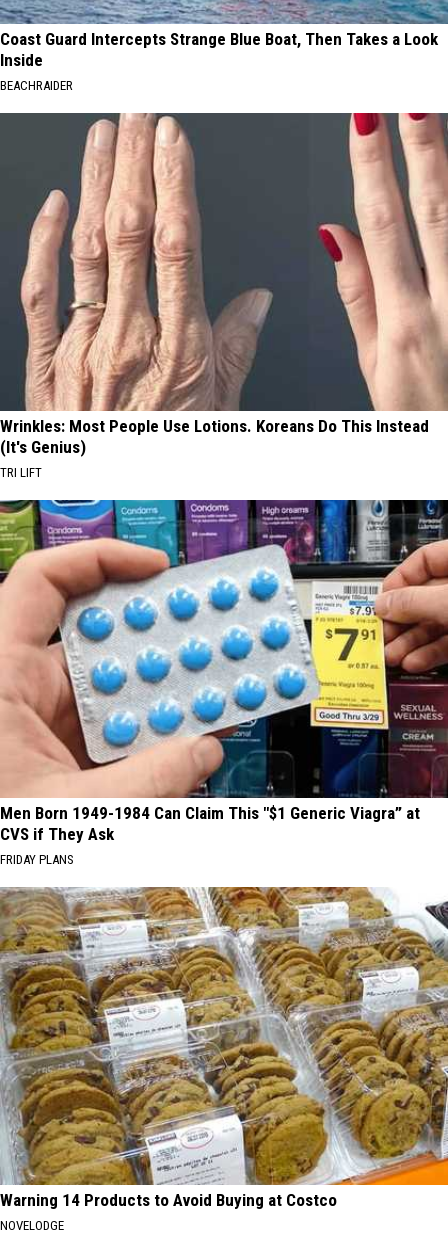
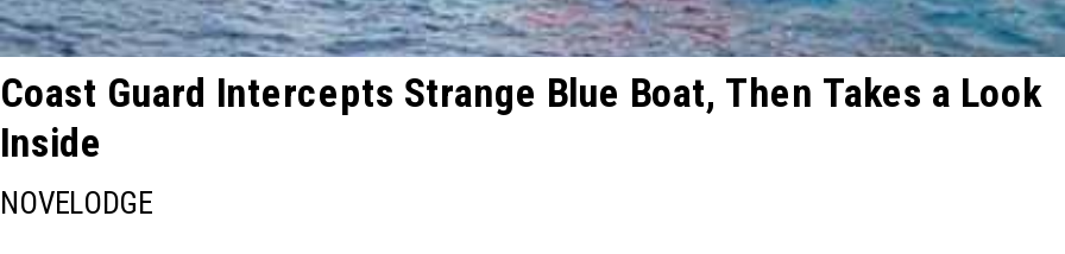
- BEACHRAIDER

- [image]
- Wrinkles: Most People Use Lotions. Koreans Do This Instead
- (It's Genius)
- TRI LIFT

- [image]
- Men Born 1949-1984 Can Claim This "$1 Generic Viagra” at
- CVS if They Ask
- FRIDAY PLANS

- [image]
- Warning 14 Products to Avoid Buying at Costco
